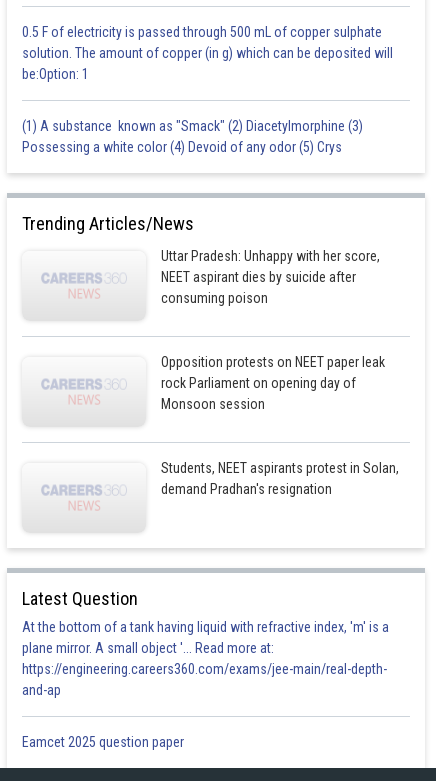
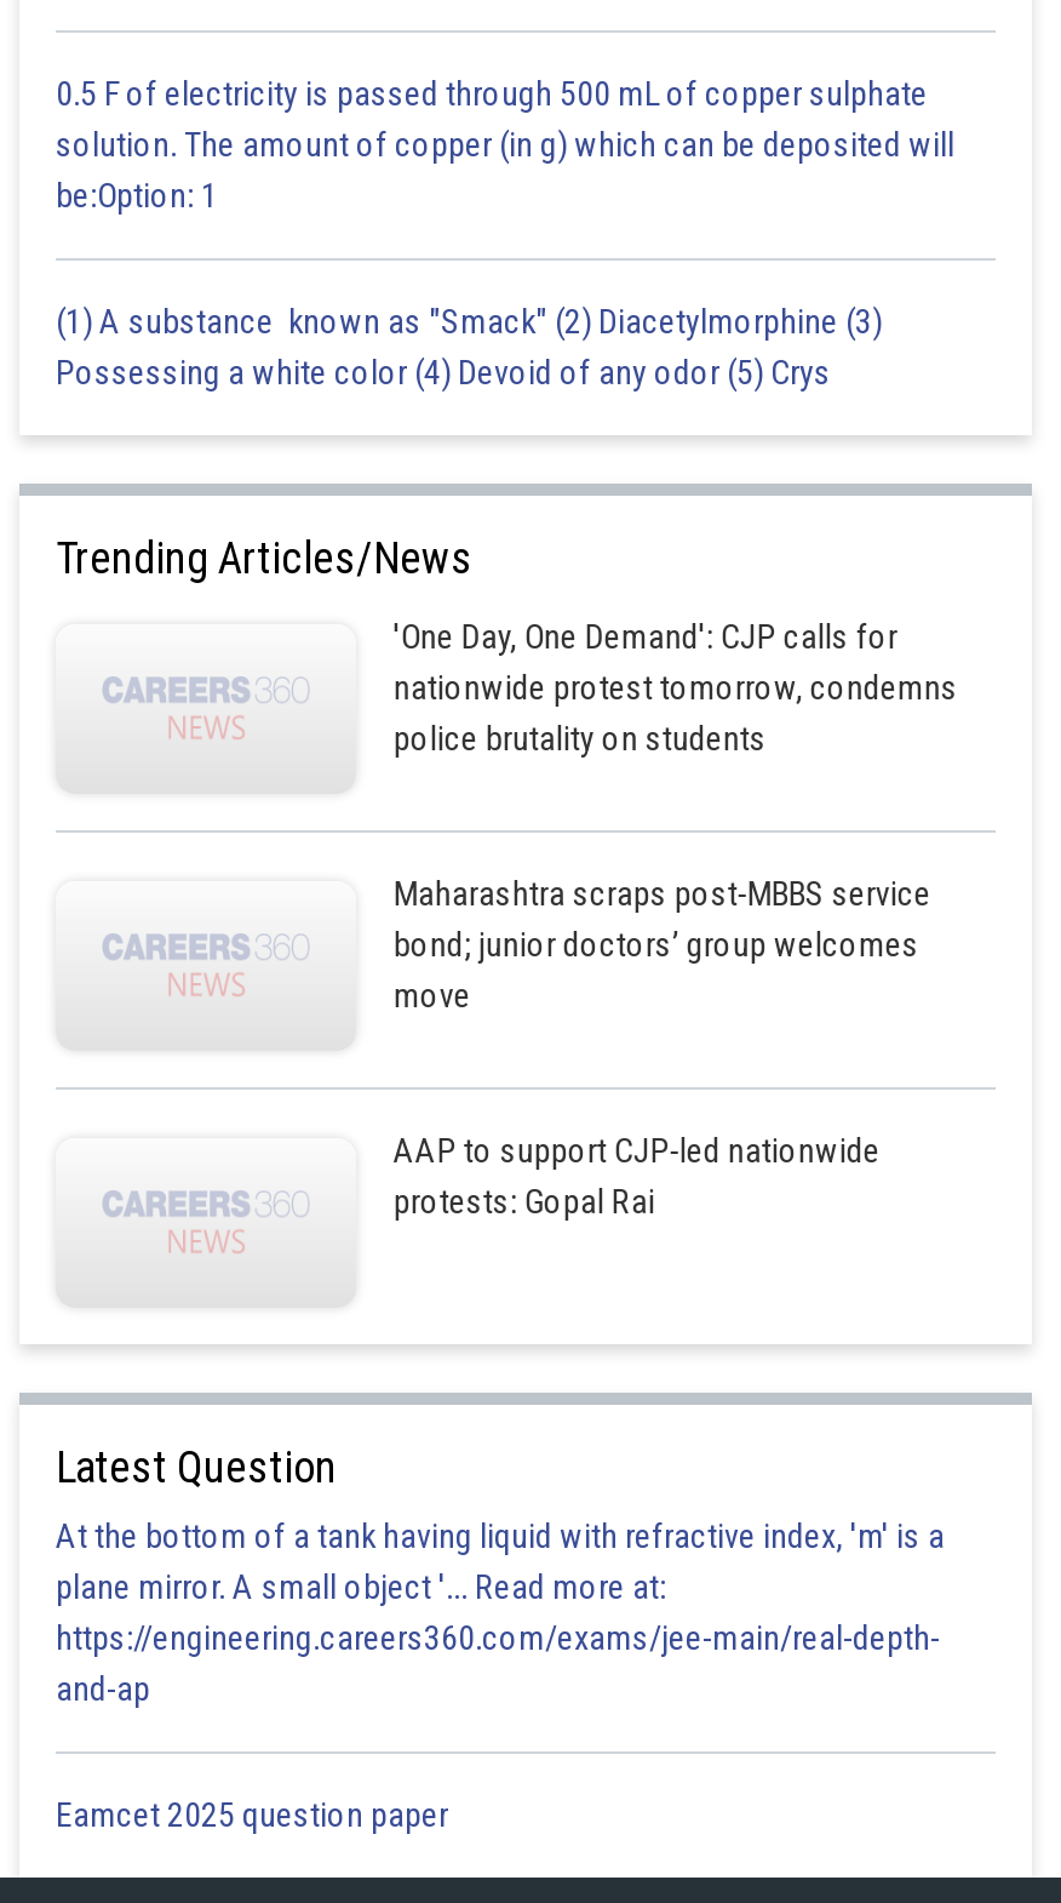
- Uttar Pradesh: Unhappy with her score,
- NEET aspirant dies by suicide after
- consuming poison
+ 'One Day, One Demand': CJP calls for
+ nationwide protest tomorrow, condemns
+ police brutality on students

- Opposition protests on NEET paper leak
- rock Parliament on opening day of
- Monsoon session
+ Maharashtra scraps post-MBBS service
+ bond; junior doctors’ group welcomes
+ move

- Students, NEET aspirants protest in Solan,
- demand Pradhan's resignation
+ AAP to support CJP-led nationwide
+ protests: Gopal Rai
